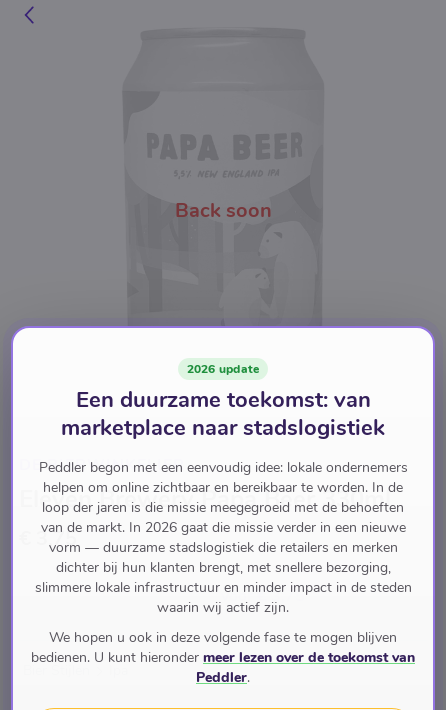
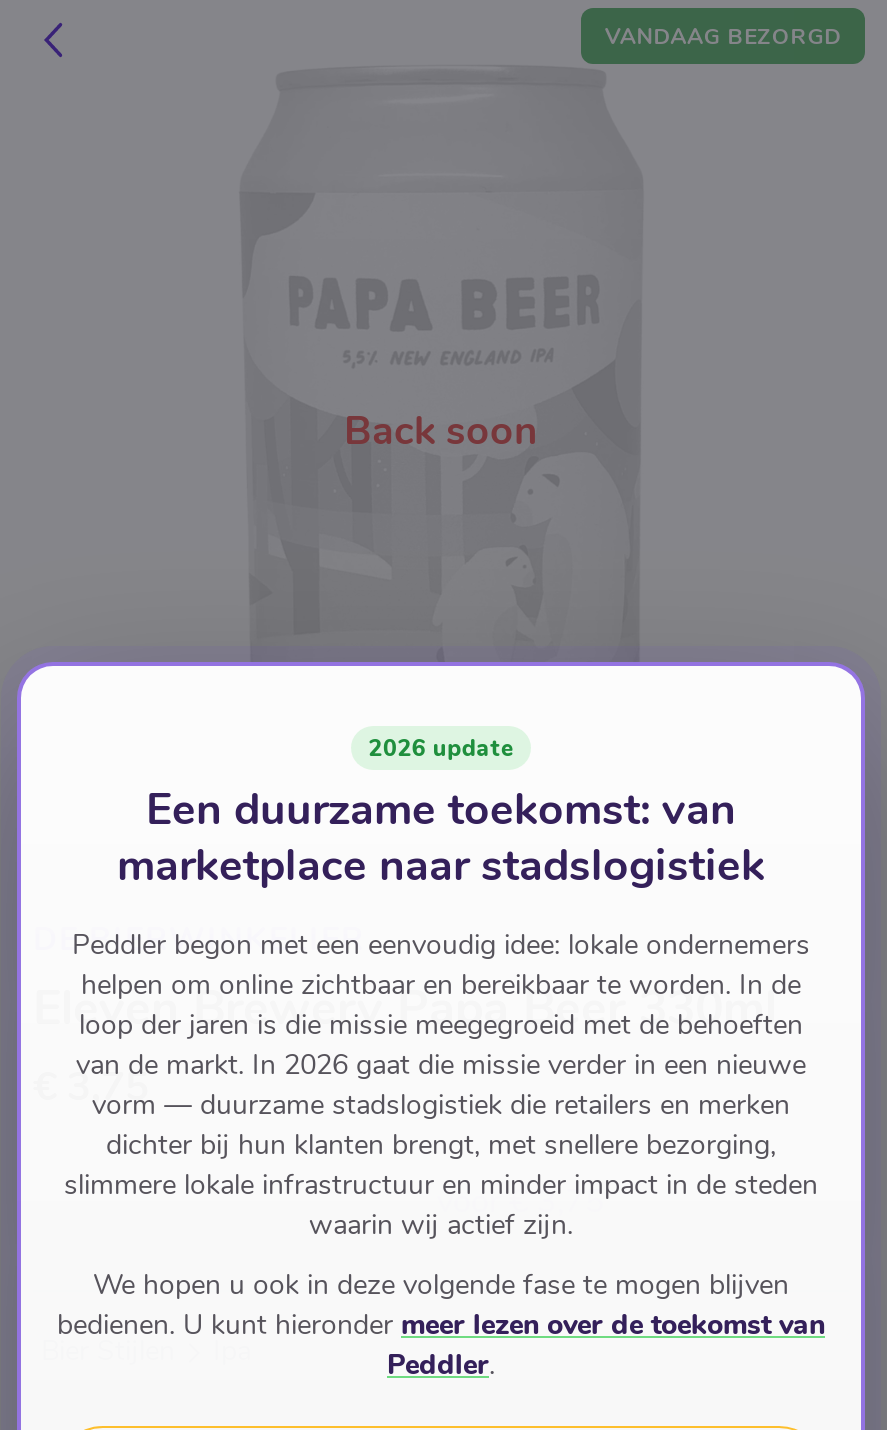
+ VANDAAG BEZORGD
